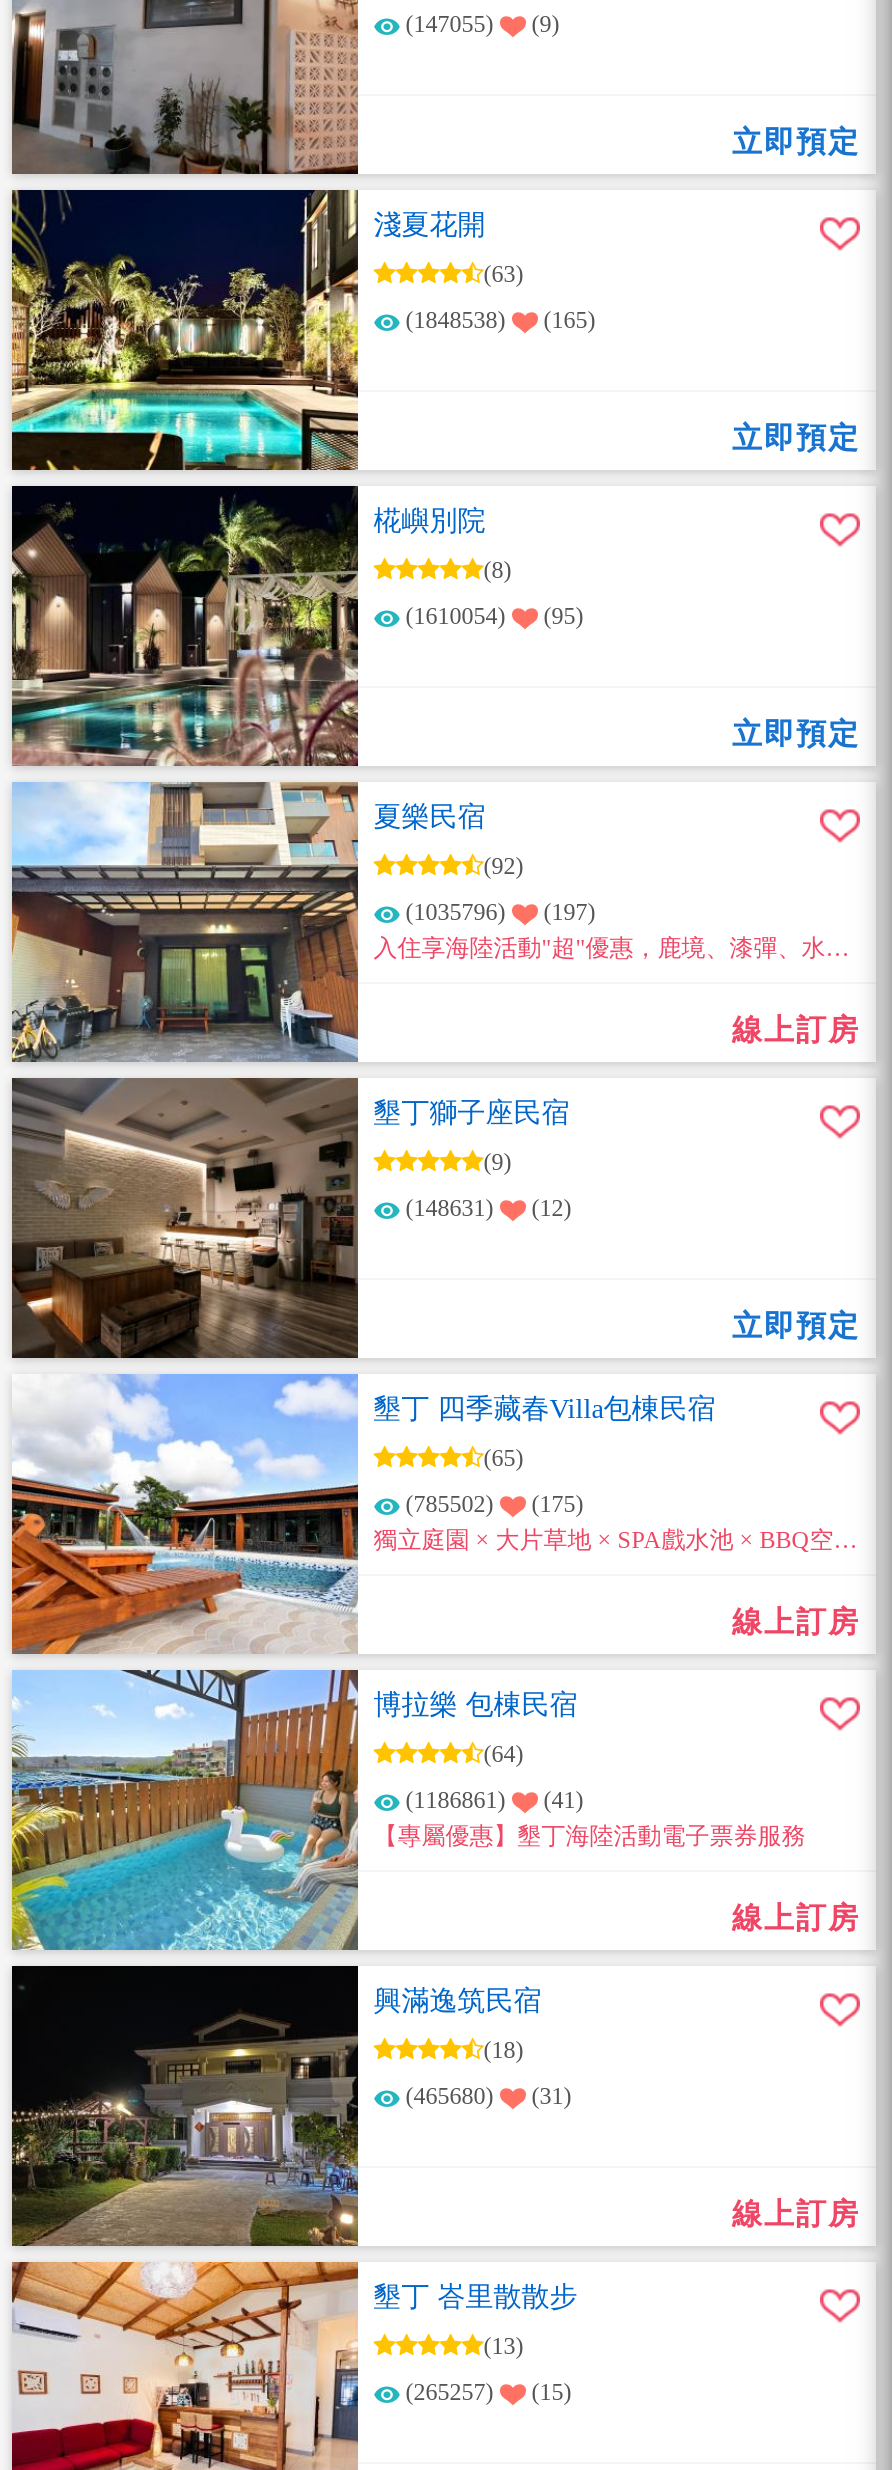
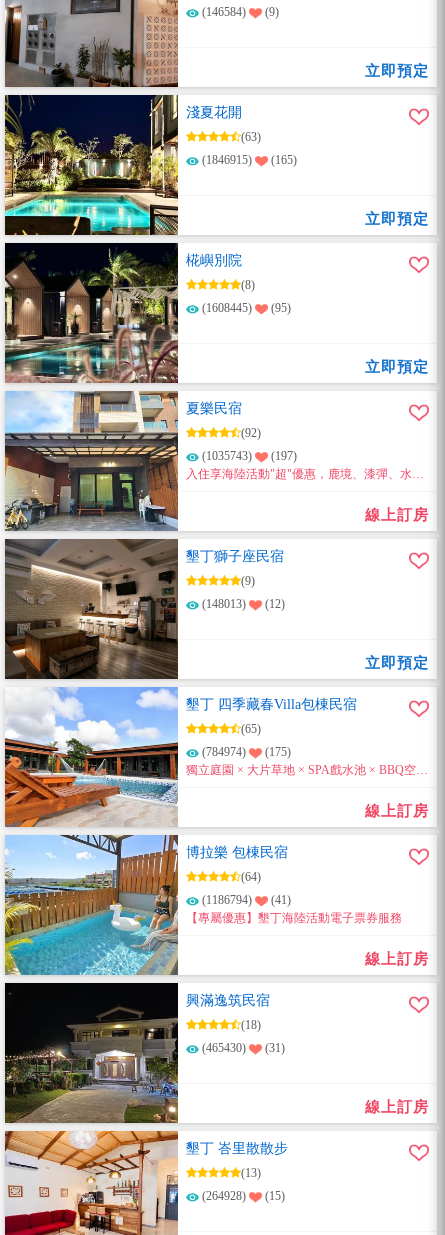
- (147055) (9)
+ (146584) (9)

- (1848538) (165)
+ (1846915) (165)

- (1610054) (95)
+ (1608445) (95)

- (1035796) (197)
+ (1035743) (197)

- (148631) (12)
+ (148013) (12)

- (785502) (175)
+ (784974) (175)

- (1186861) (41)
+ (1186794) (41)

- (465680) (31)
+ (465430) (31)

- (265257) (15)
+ (264928) (15)
